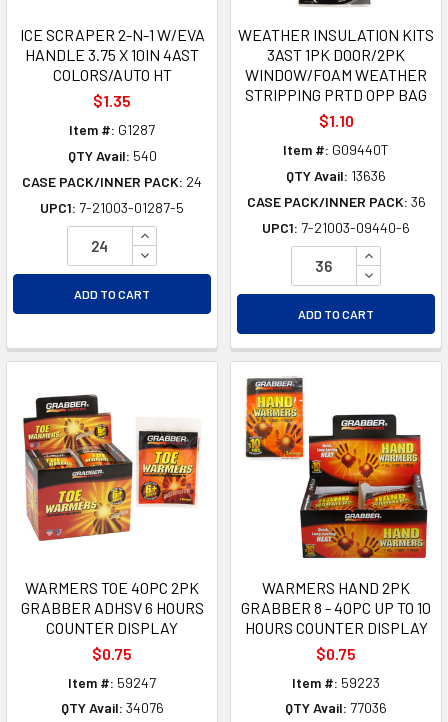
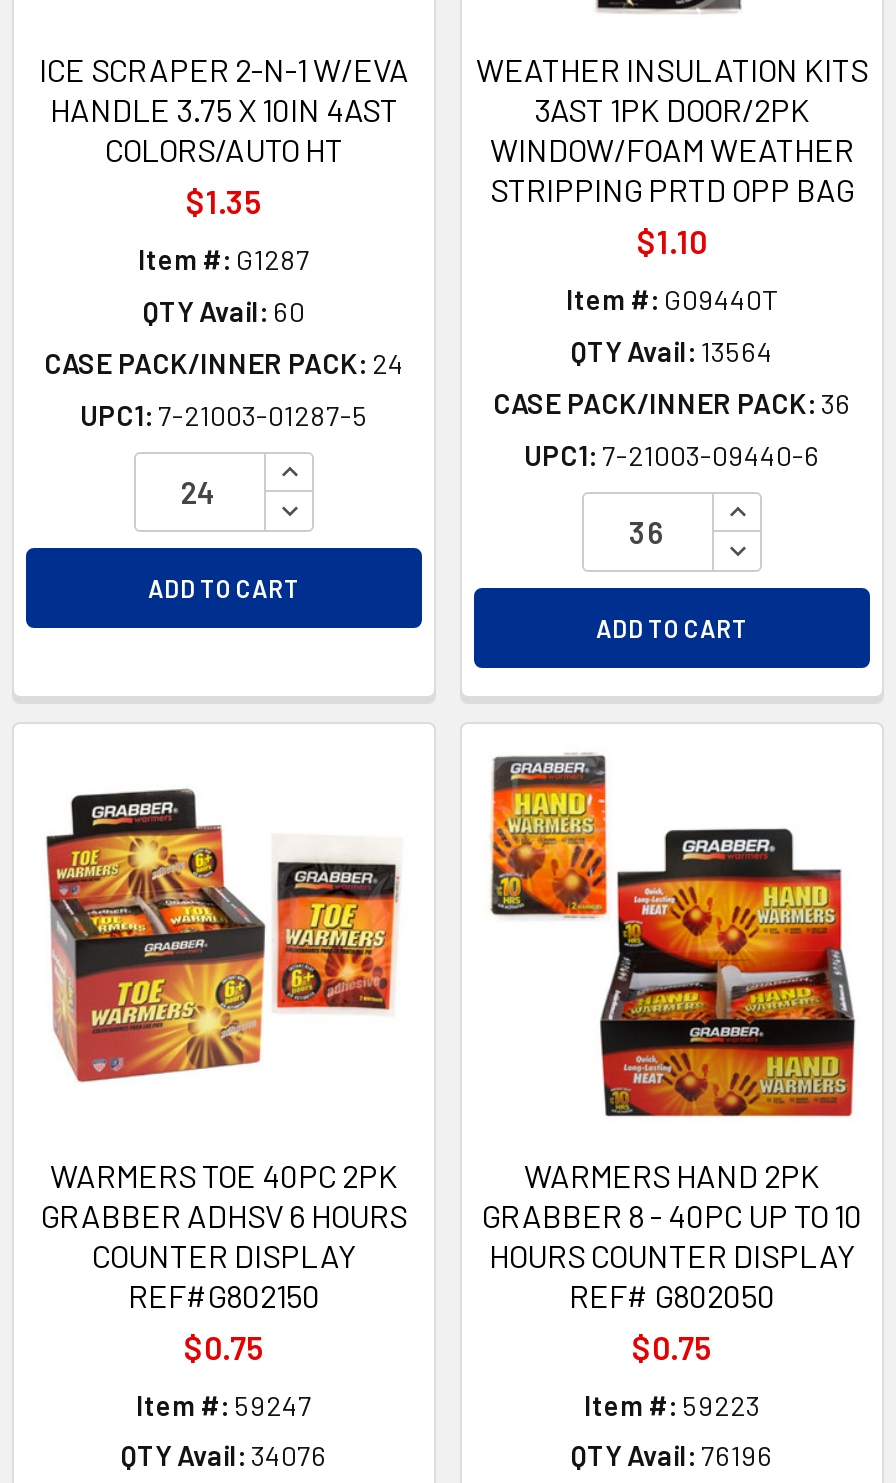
- QTY Avail: 540
+ QTY Avail: 60

- QTY Avail: 13636
+ QTY Avail: 13564

+ REF#G802150

+ REF# G802050

- QTY Avail: 77036
+ QTY Avail: 76196
